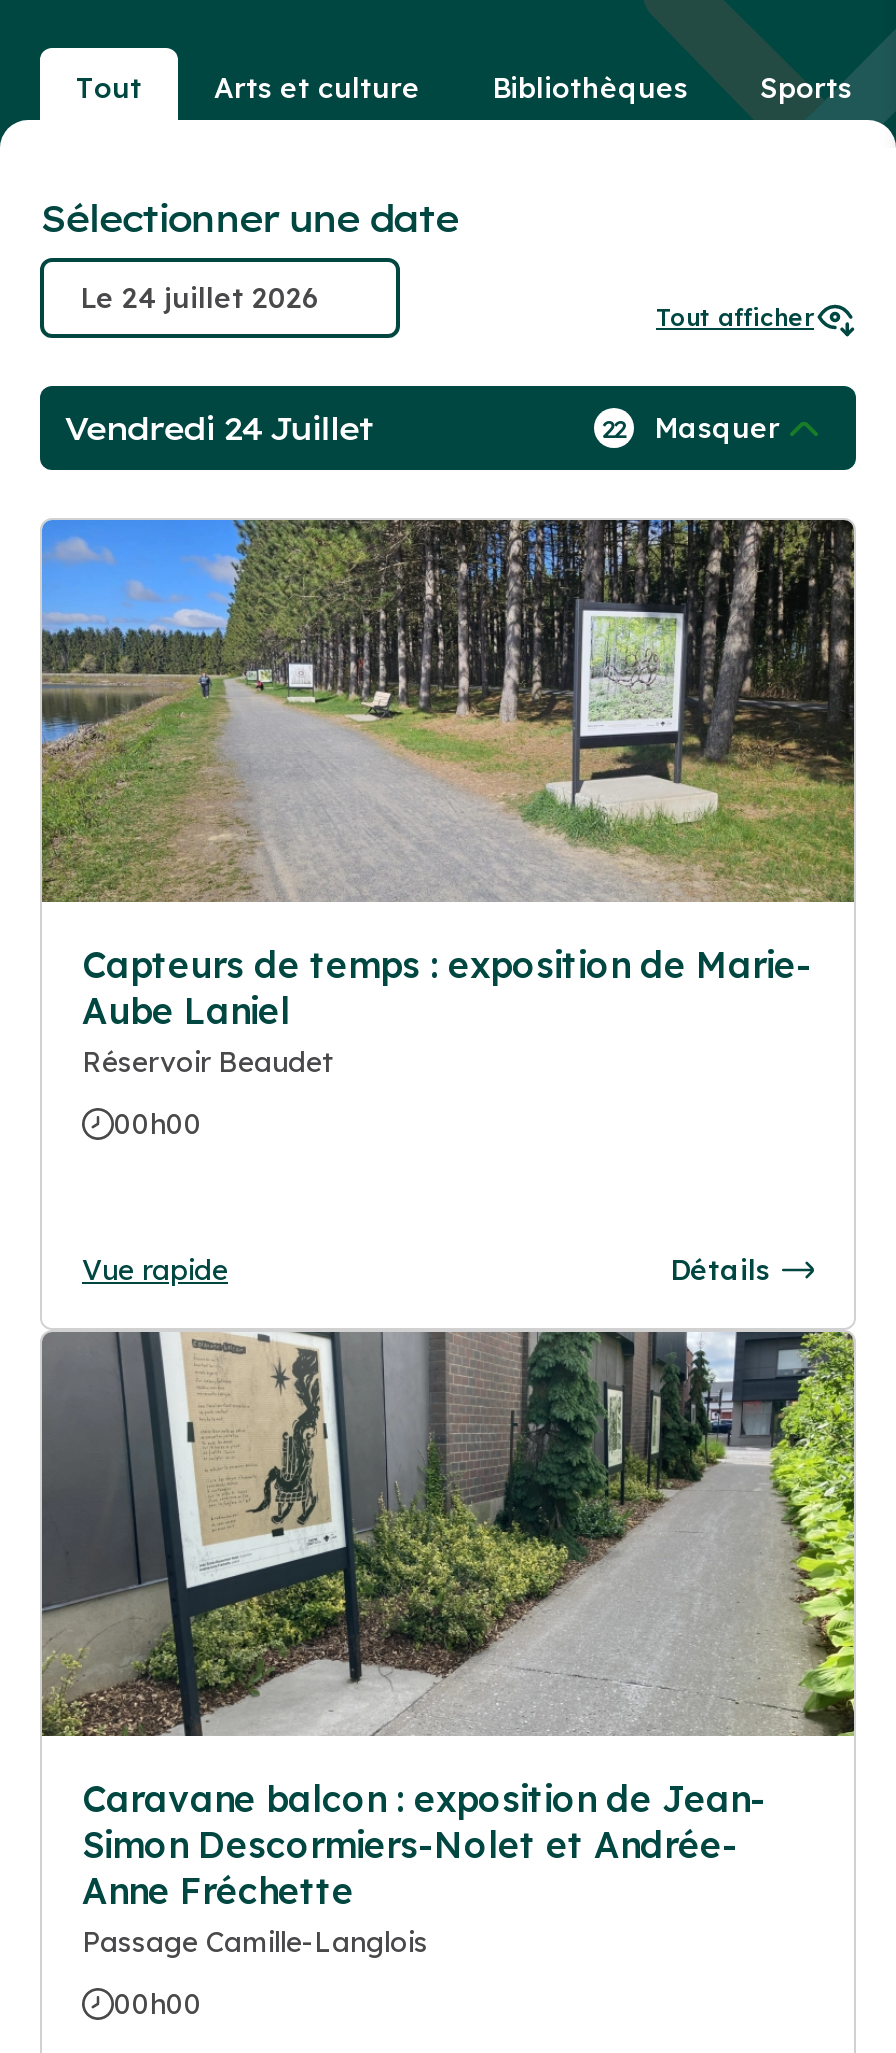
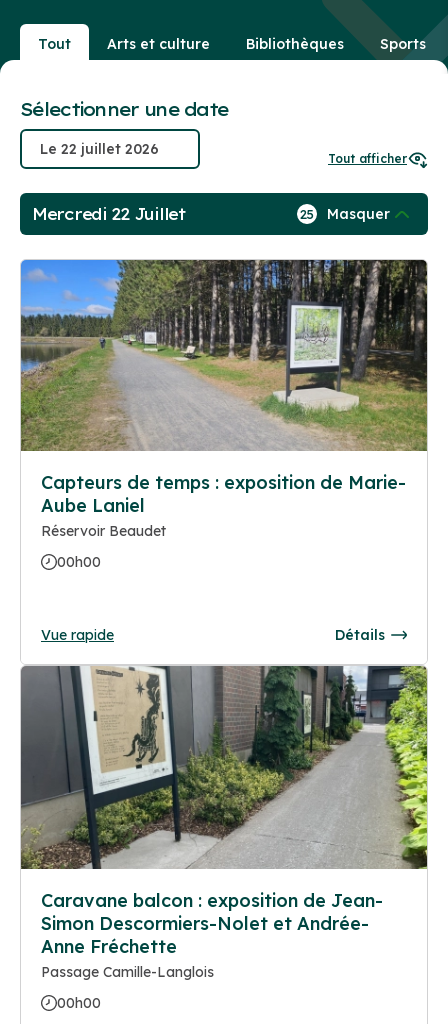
- Vendredi 24 Juillet
+ Mercredi 22 Juillet

- 22 Masquer
+ 25 Masquer
